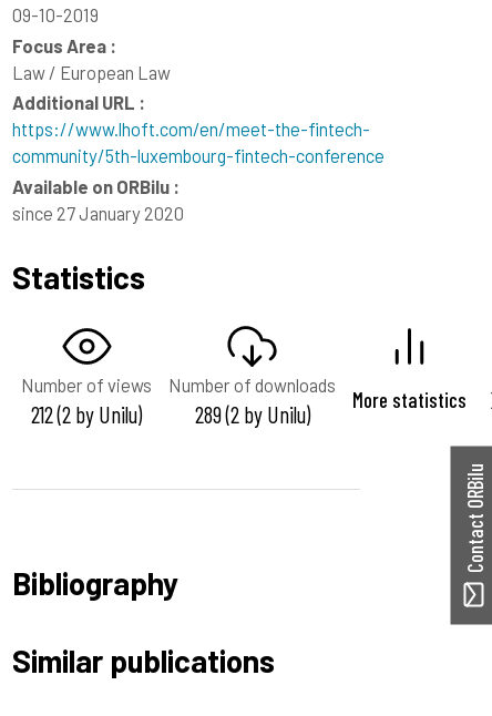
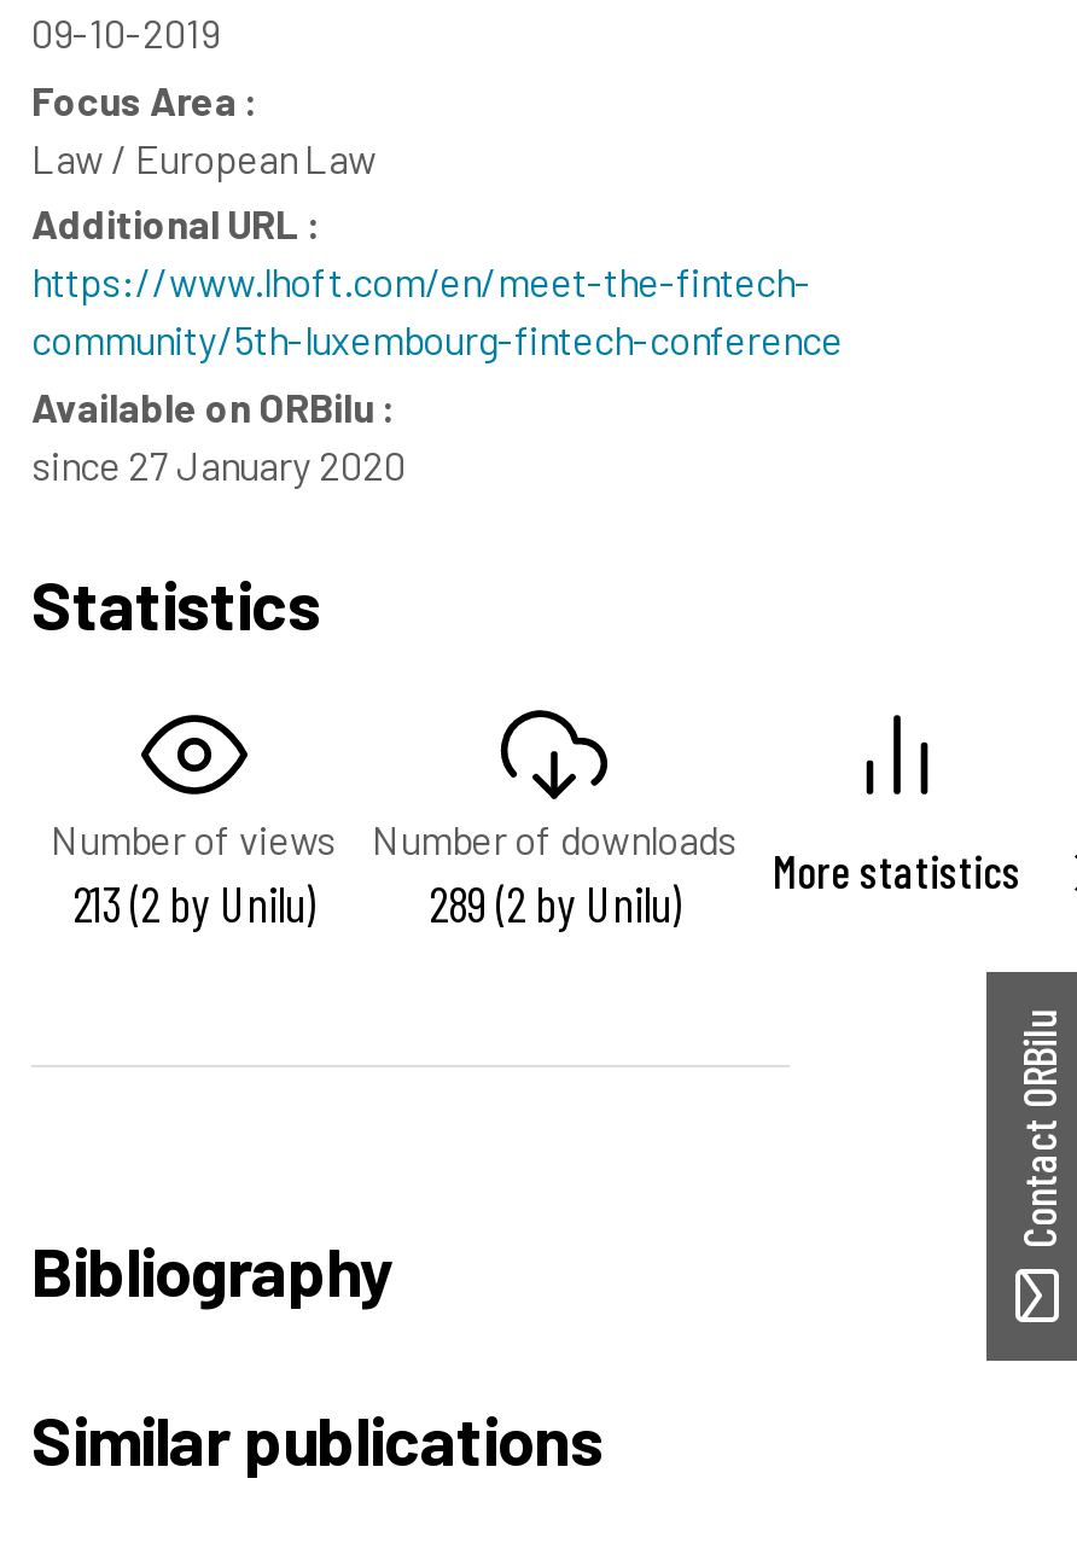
- 212 (2 by Unilu) 289 (2 by Unilu) More statistics
+ 213 (2 by Unilu) 289 (2 by Unilu) More statistics
